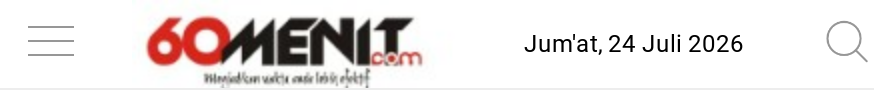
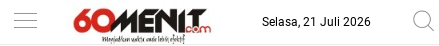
- Jum'at, 24 Juli 2026
+ Selasa, 21 Juli 2026
